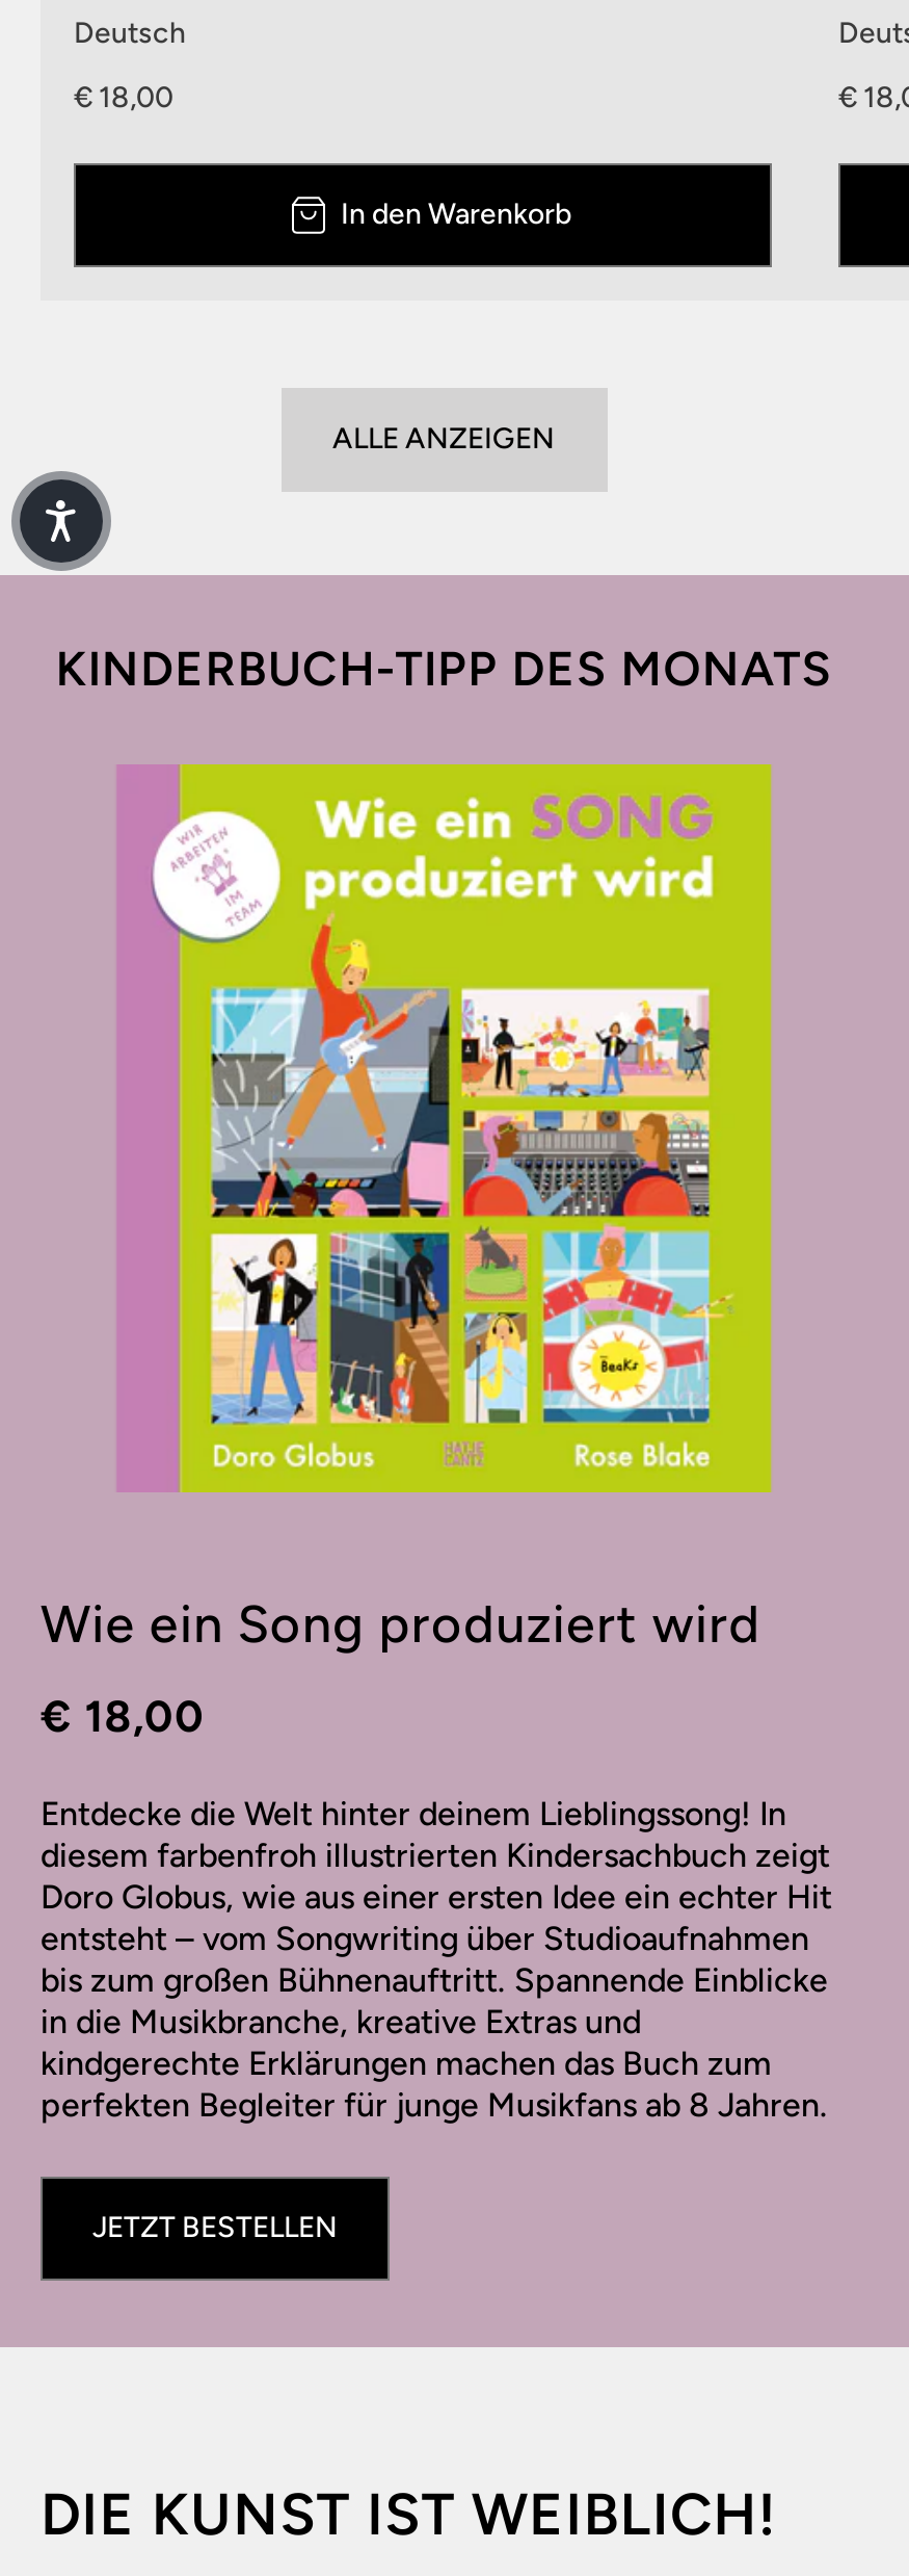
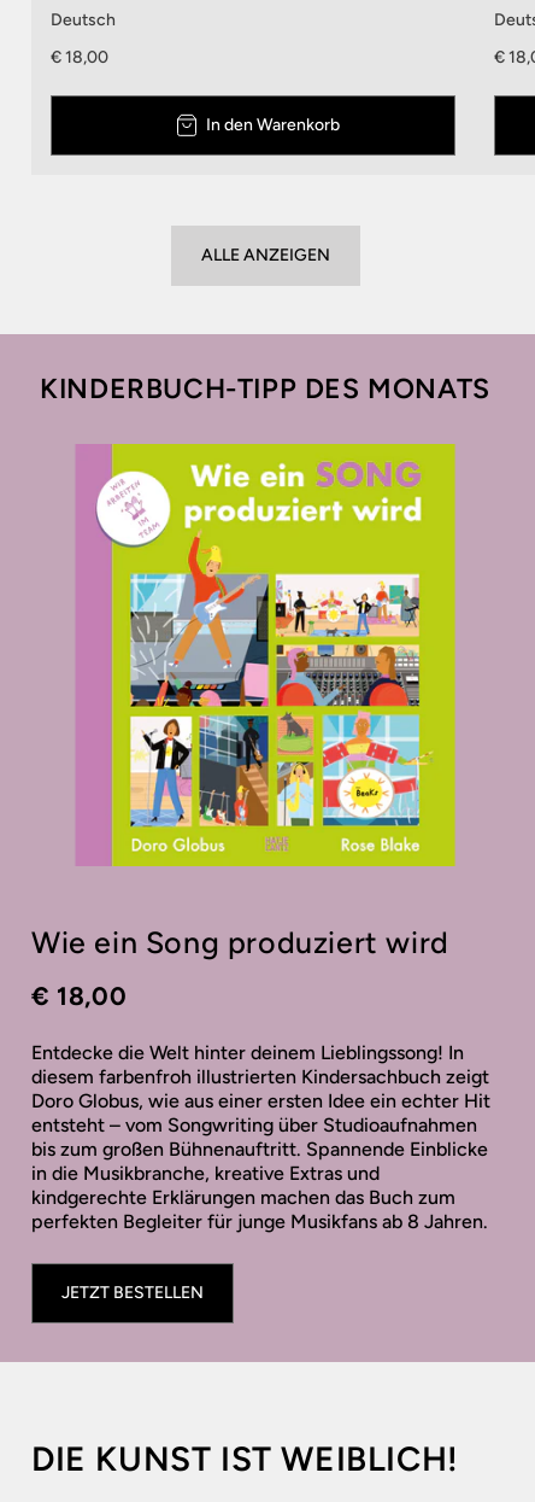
- [image]
